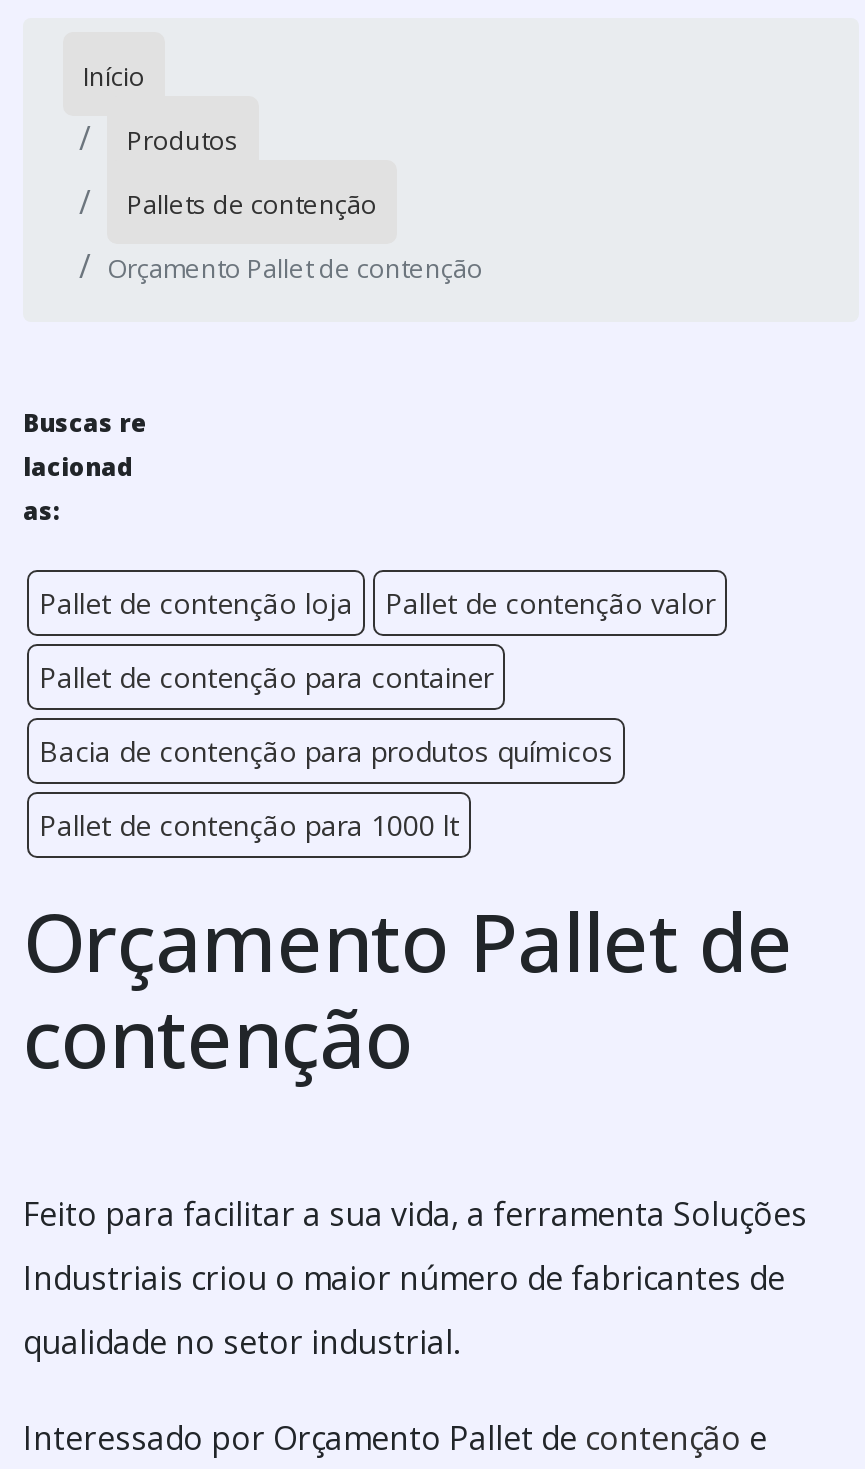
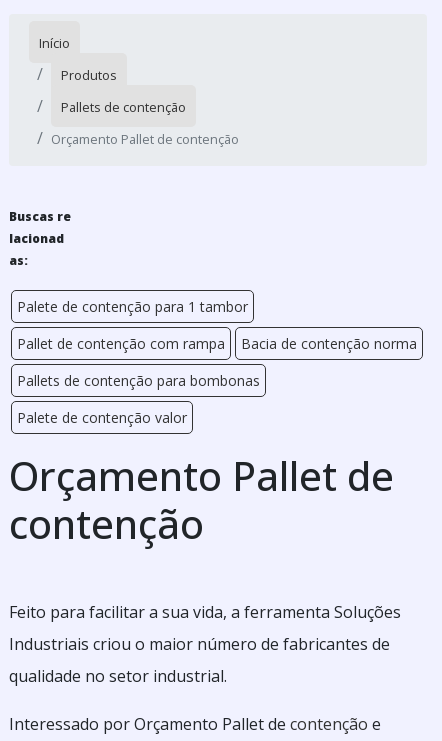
- Pallet de contenção loja
- Pallet de contenção valor
+ Palete de contenção para 1 tambor

- Pallet de contenção para container
+ Pallet de contenção com rampa
+ Bacia de contenção norma

- Bacia de contenção para produtos químicos
+ Pallets de contenção para bombonas

- Pallet de contenção para 1000 lt
+ Palete de contenção valor
